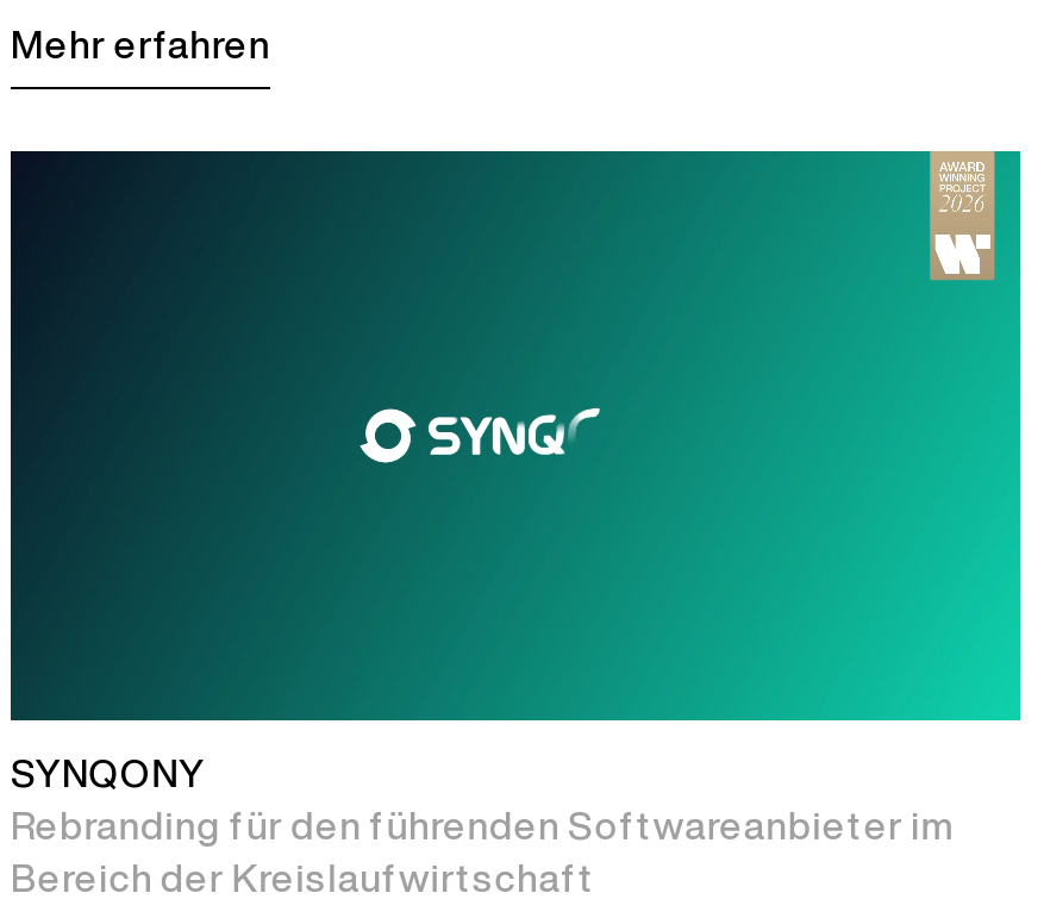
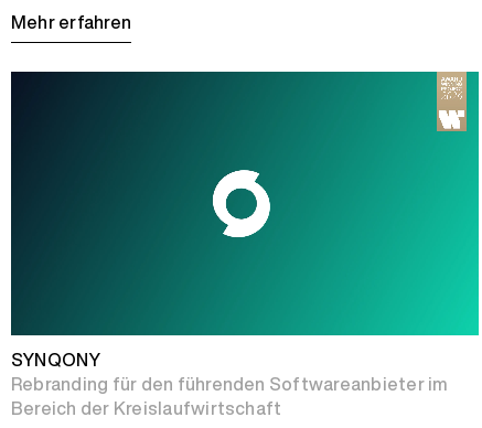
- [image]
+ [image]
